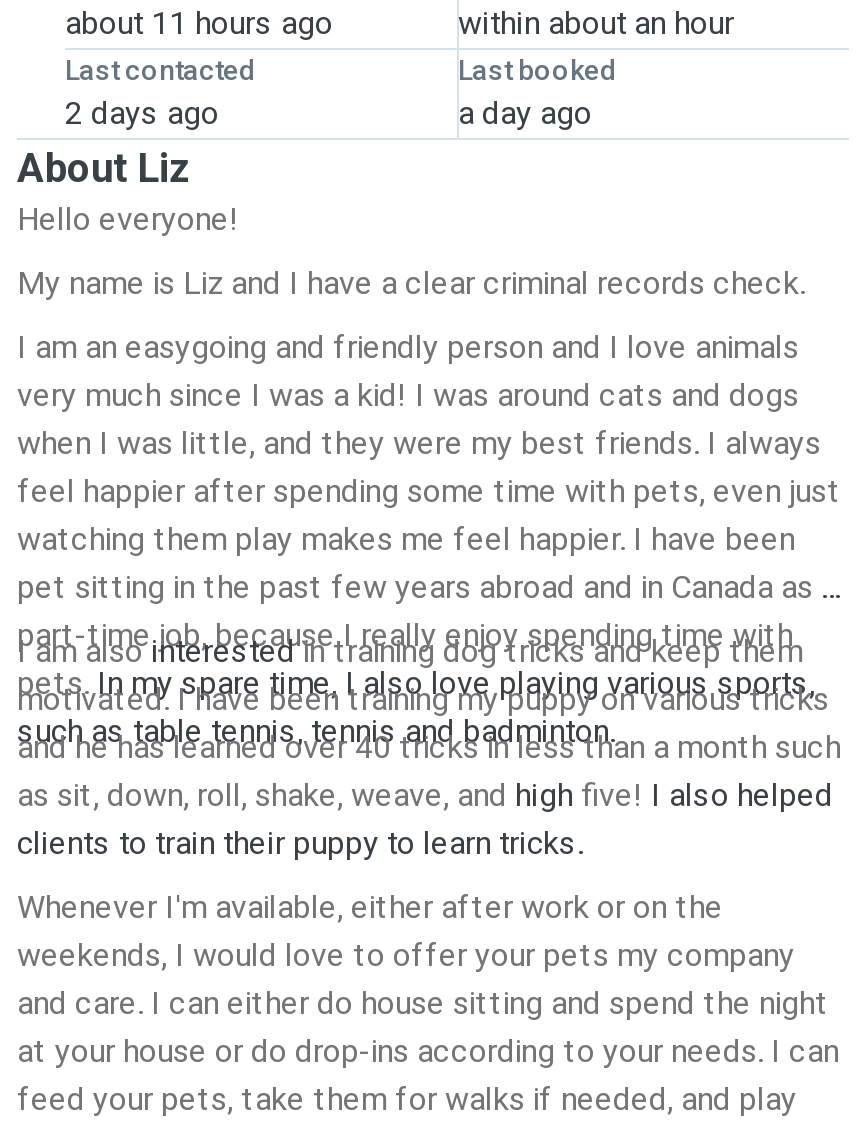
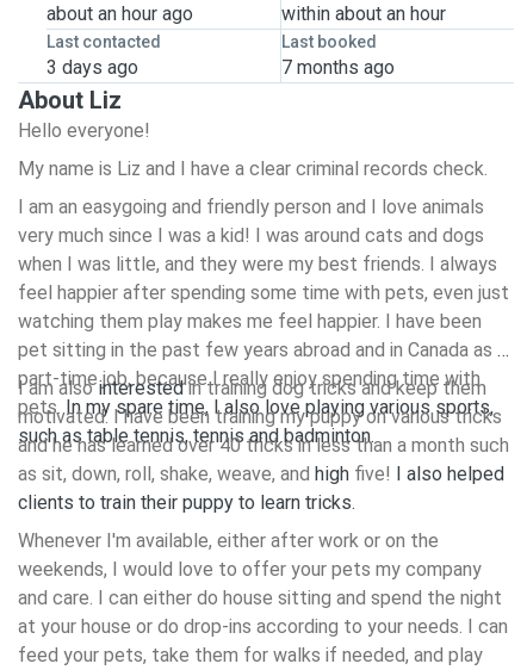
- about 11 hours ago
+ about an hour ago

- 2 days ago
+ 3 days ago

- a day ago
+ 7 months ago
